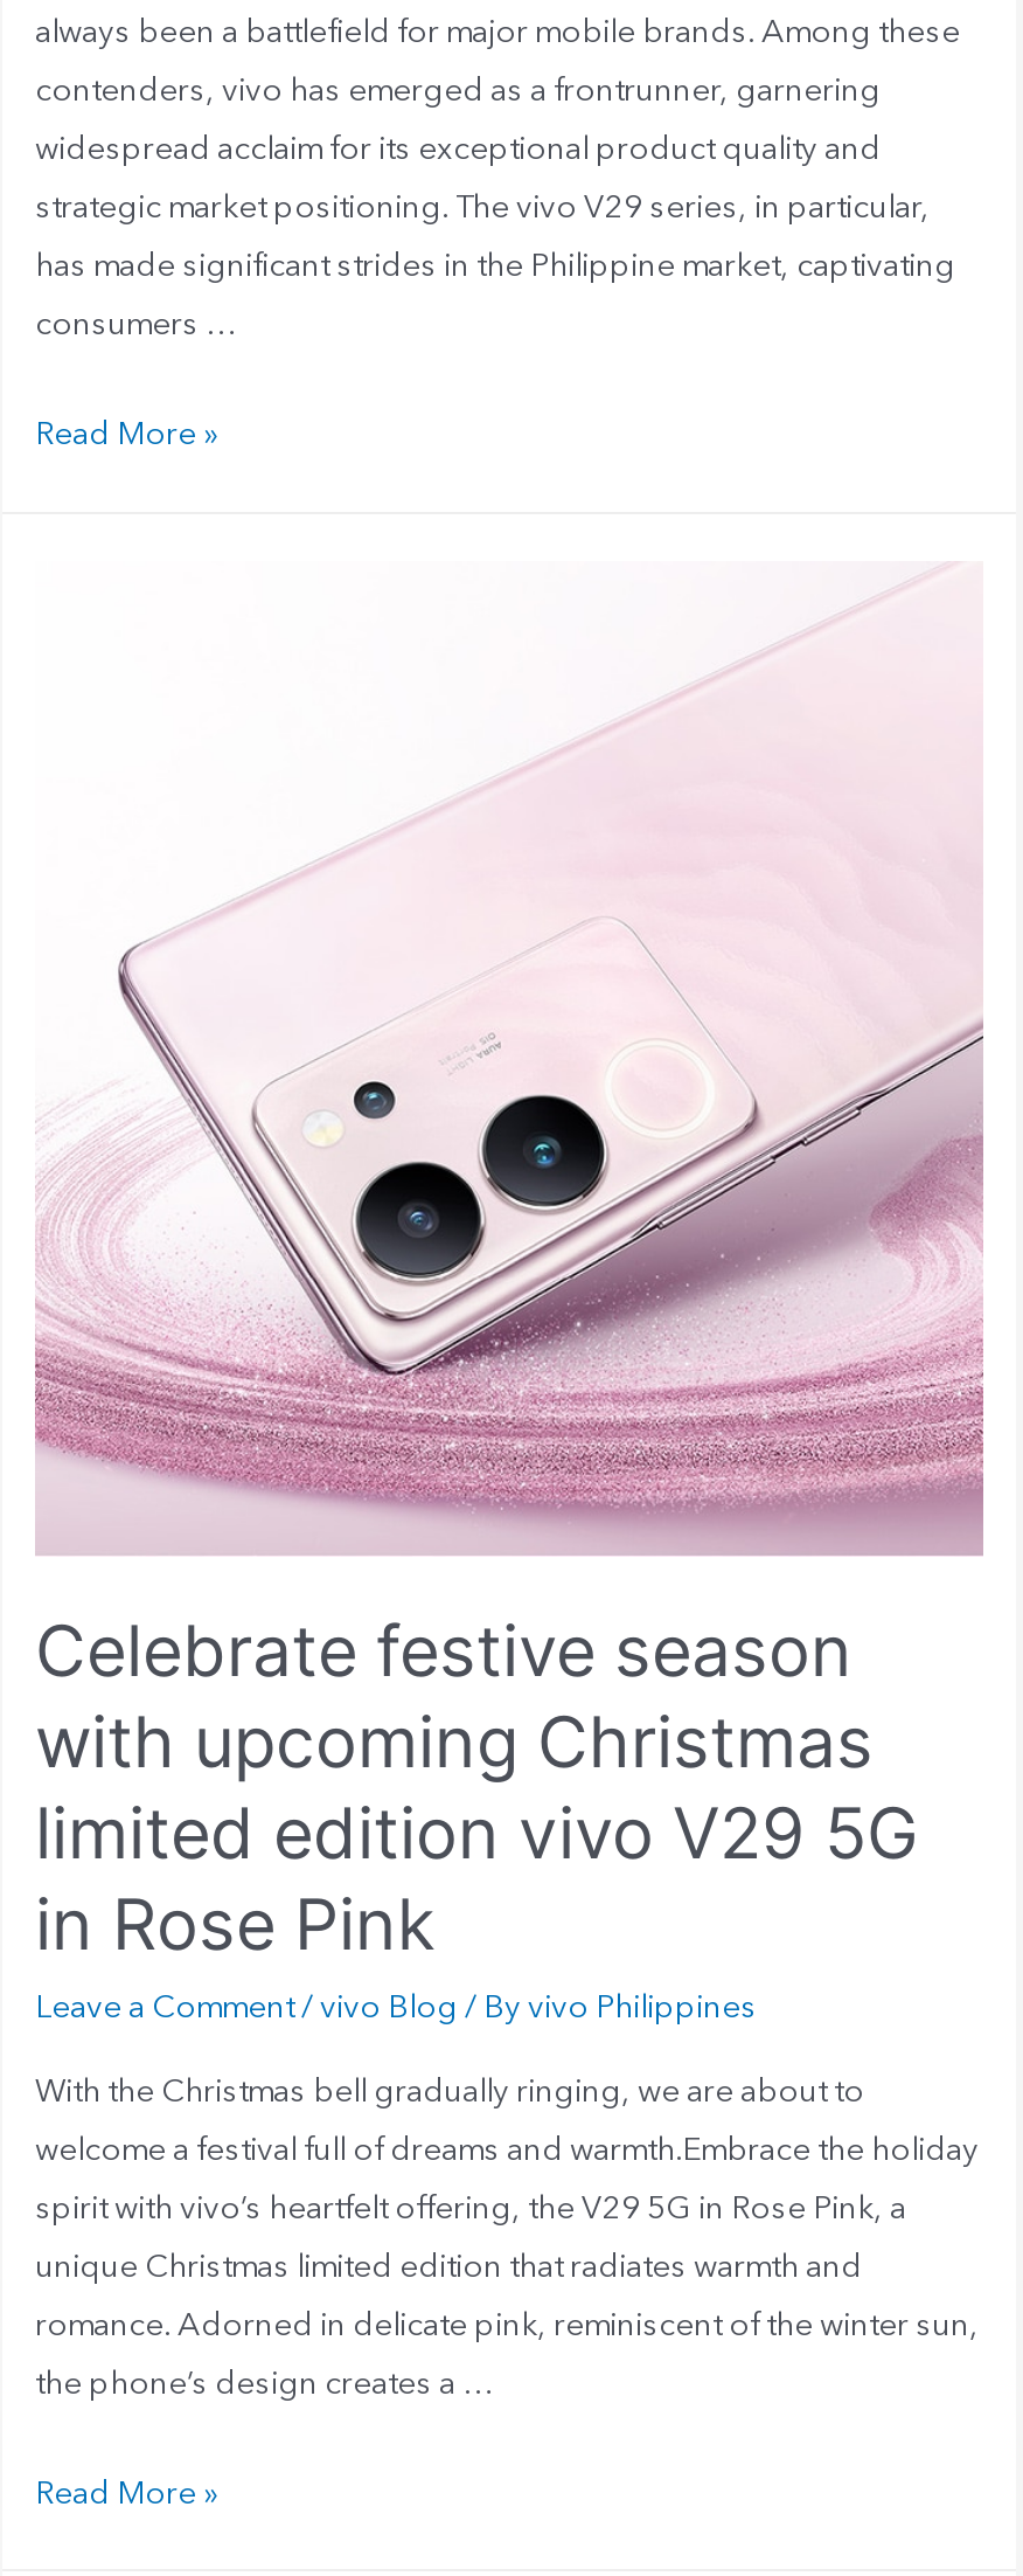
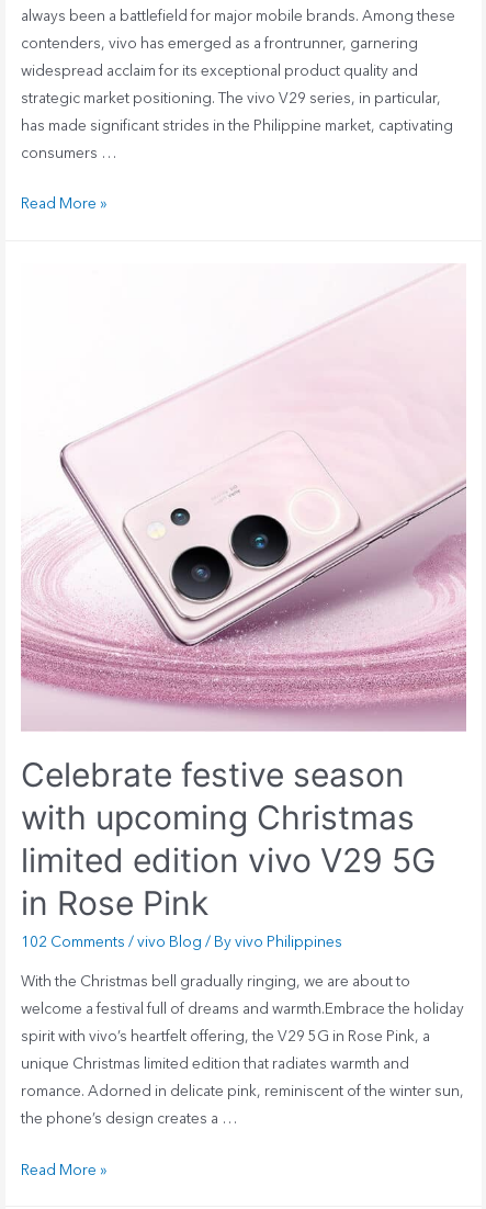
- Leave a Comment /vivo Blog / By vivo Philippines
+ 102 Comments /vivo Blog / By vivo Philippines
